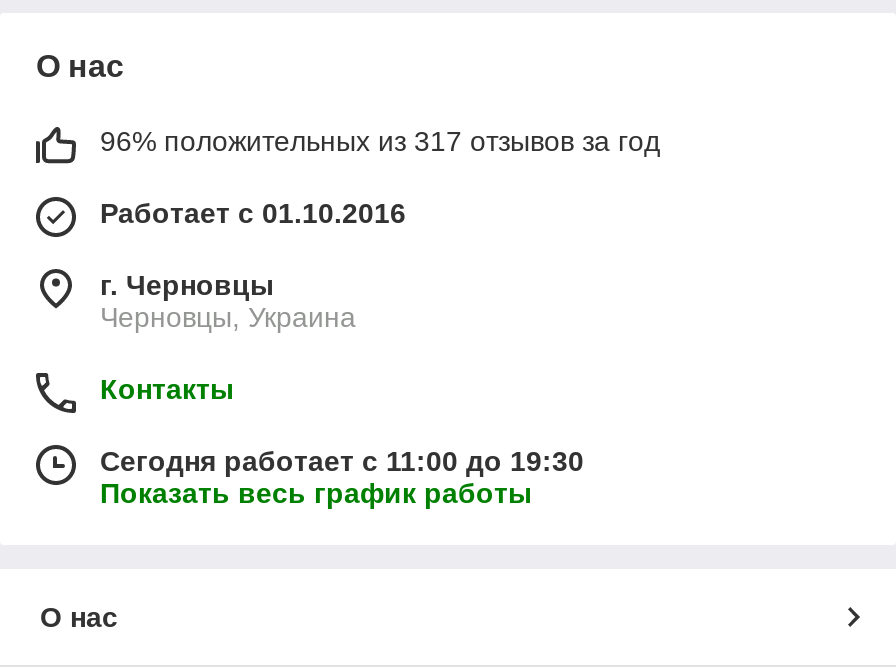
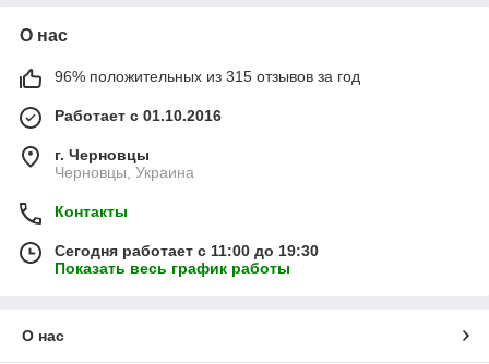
- 96% положительных из 317 отзывов за год
+ 96% положительных из 315 отзывов за год
